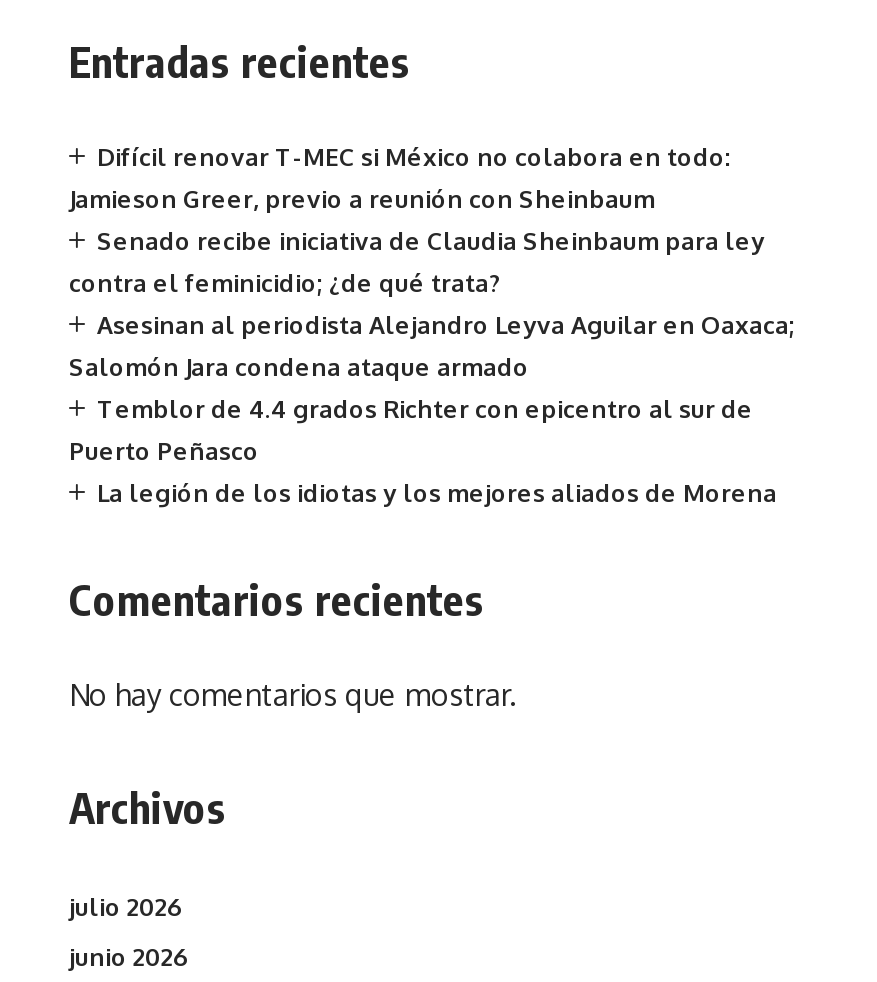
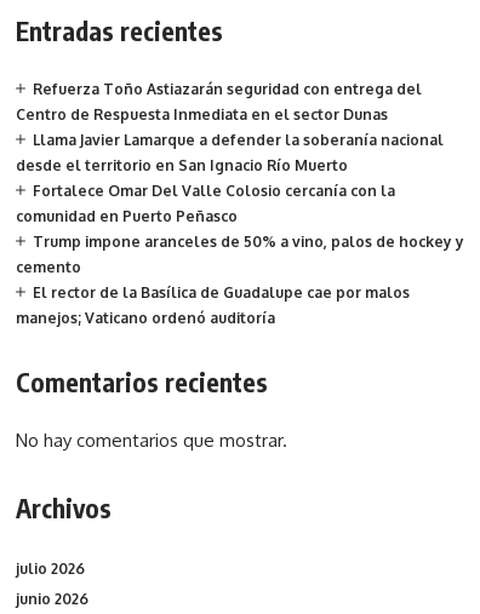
- Difícil renovar T-MEC si México no colabora en todo:
- Jamieson Greer, previo a reunión con Sheinbaum
- Senado recibe iniciativa de Claudia Sheinbaum para ley
- contra el feminicidio; ¿de qué trata?
- Asesinan al periodista Alejandro Leyva Aguilar en Oaxaca;
- Salomón Jara condena ataque armado
- Temblor de 4.4 grados Richter con epicentro al sur de
- Puerto Peñasco
- La legión de los idiotas y los mejores aliados de Morena
+ Refuerza Toño Astiazarán seguridad con entrega del
+ Centro de Respuesta Inmediata en el sector Dunas
+ Llama Javier Lamarque a defender la soberanía nacional
+ desde el territorio en San Ignacio Río Muerto
+ Fortalece Omar Del Valle Colosio cercanía con la
+ comunidad en Puerto Peñasco
+ Trump impone aranceles de 50% a vino, palos de hockey y
+ cemento
+ El rector de la Basílica de Guadalupe cae por malos
+ manejos; Vaticano ordenó auditoría
